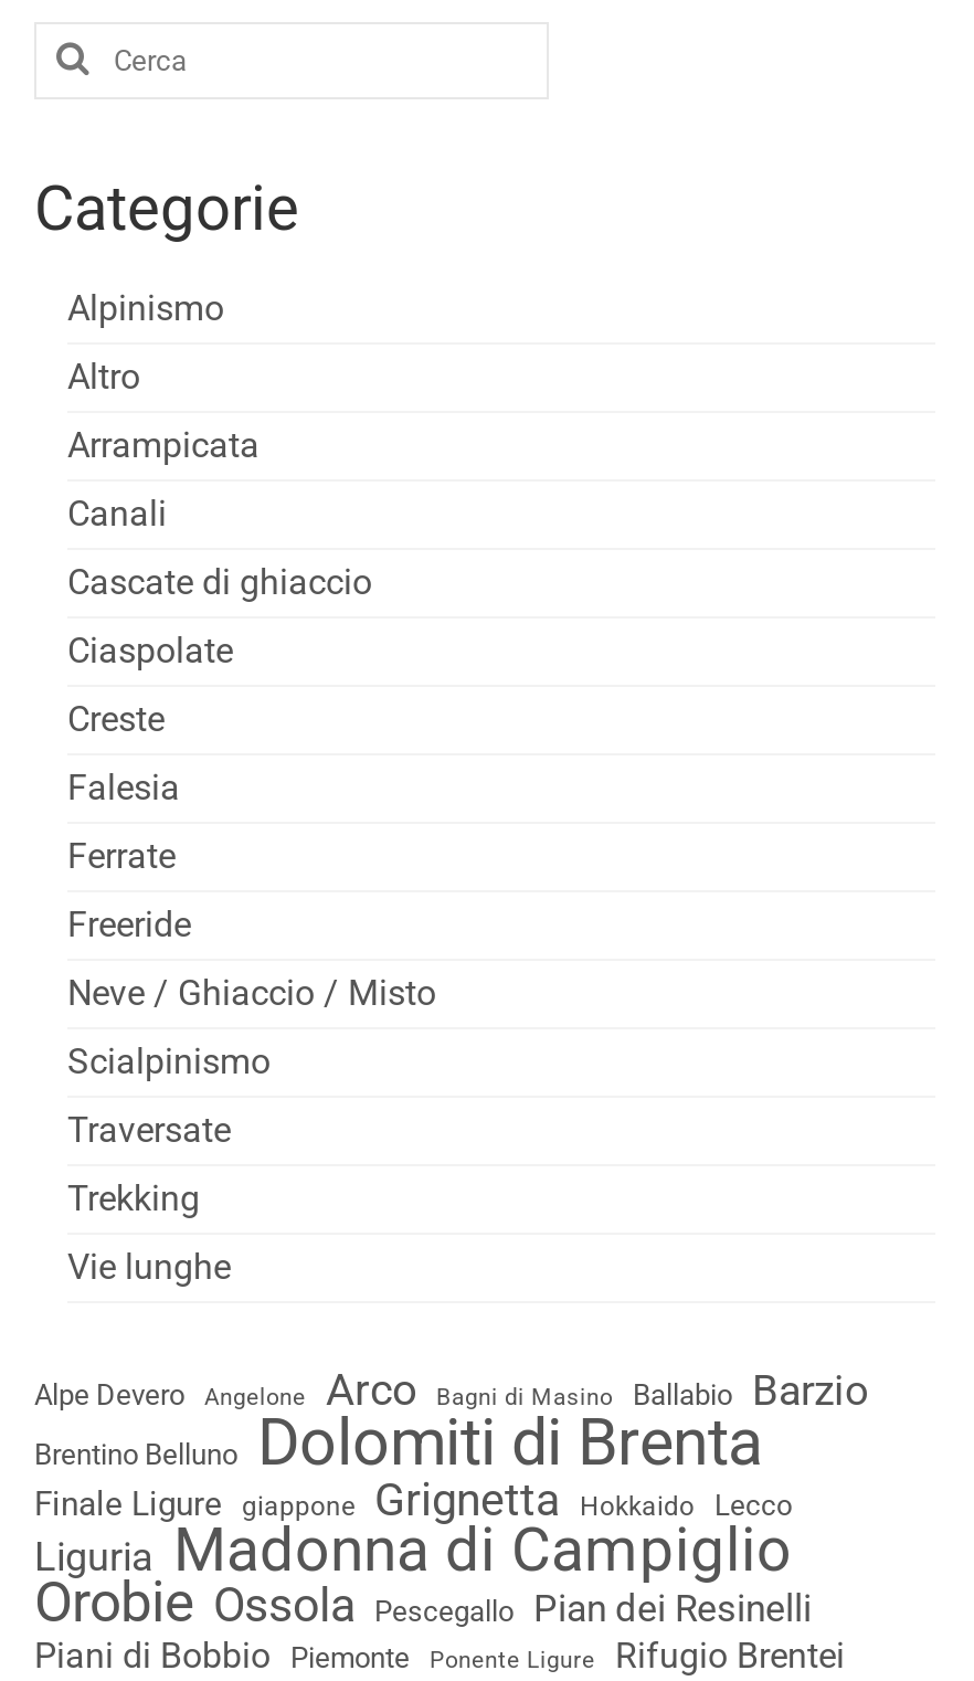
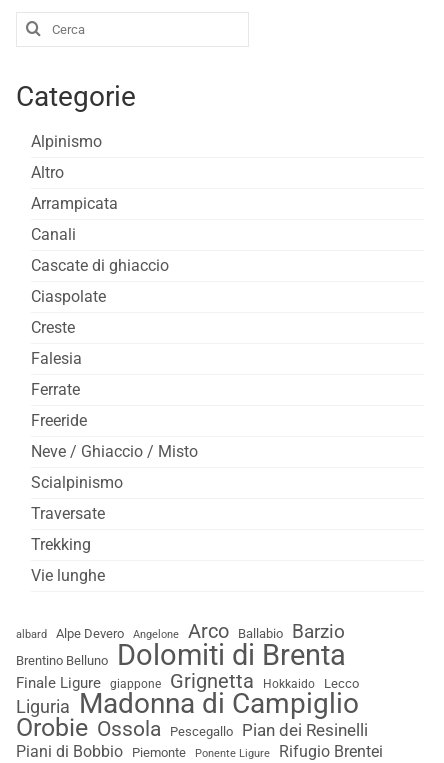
- Arco
- Bagni di Masino
- Ballabio Barzio
+ Arco Ballabio Barzio

+ albard
